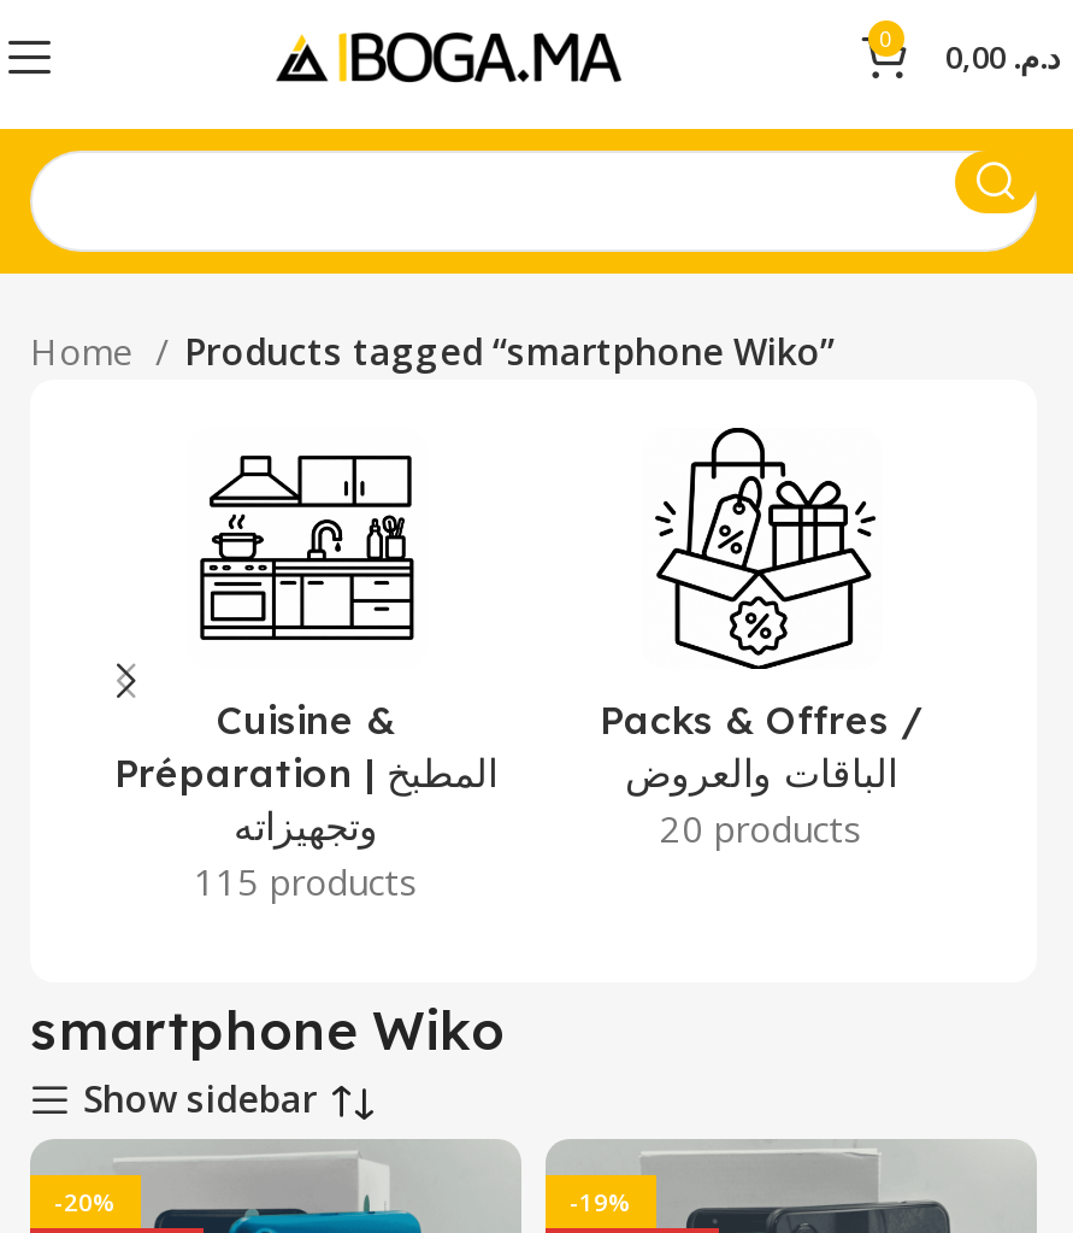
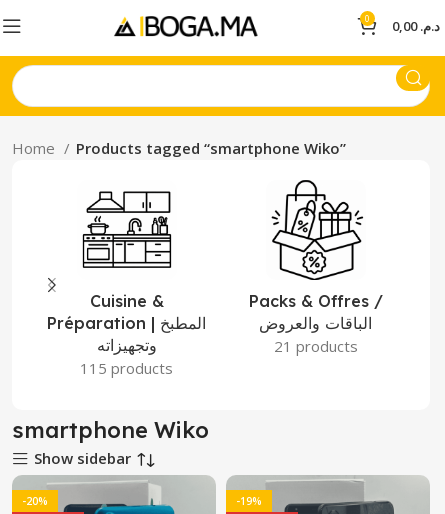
- 20 products
+ 21 products
